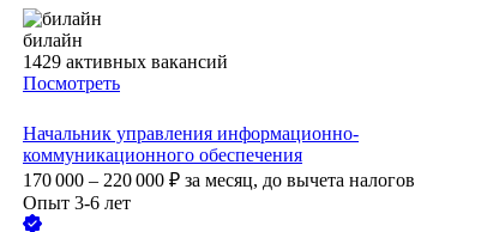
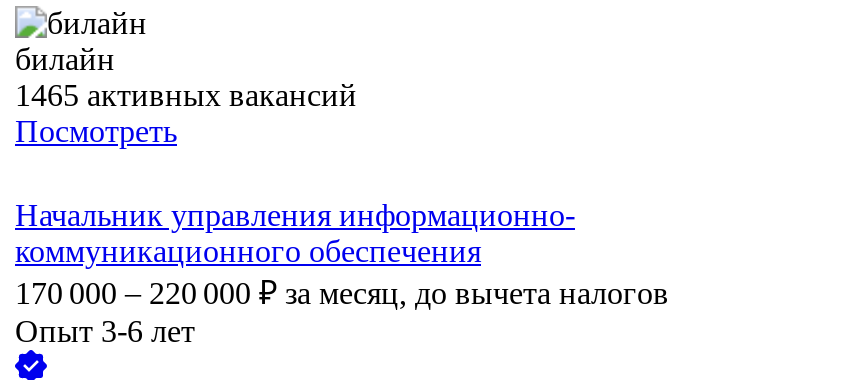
- 1429 активных вакансий
+ 1465 активных вакансий
